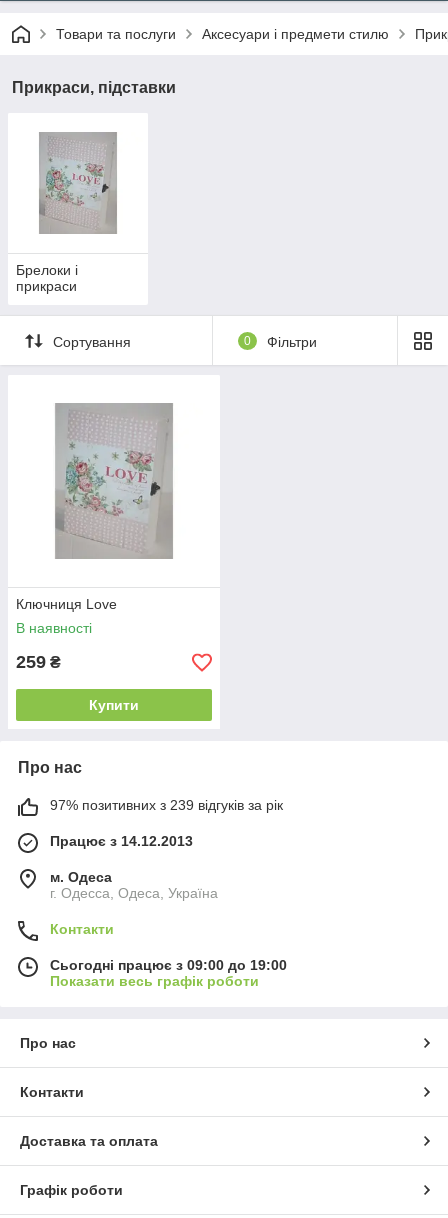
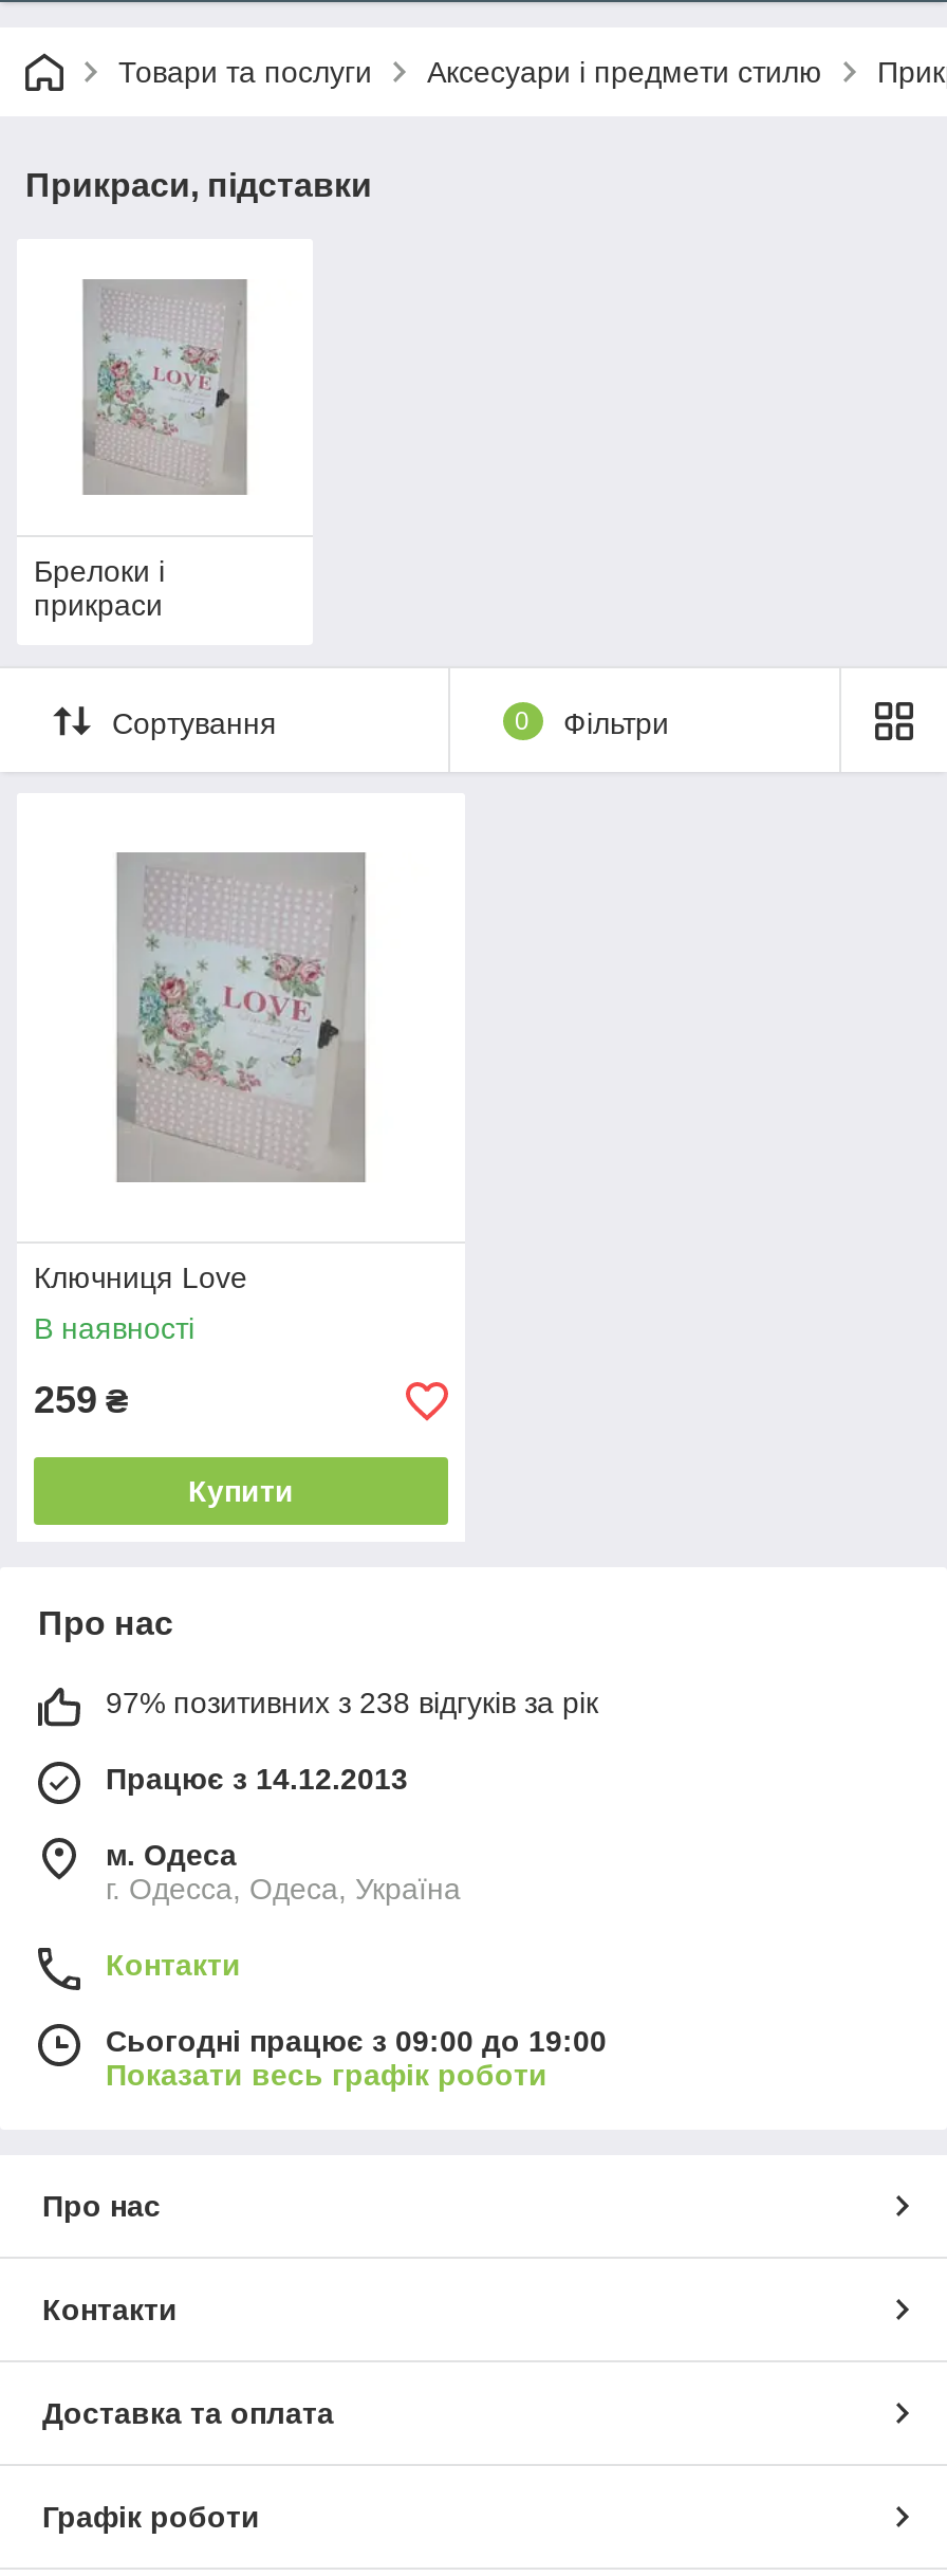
- 97% позитивних з 239 відгуків за рік
+ 97% позитивних з 238 відгуків за рік
